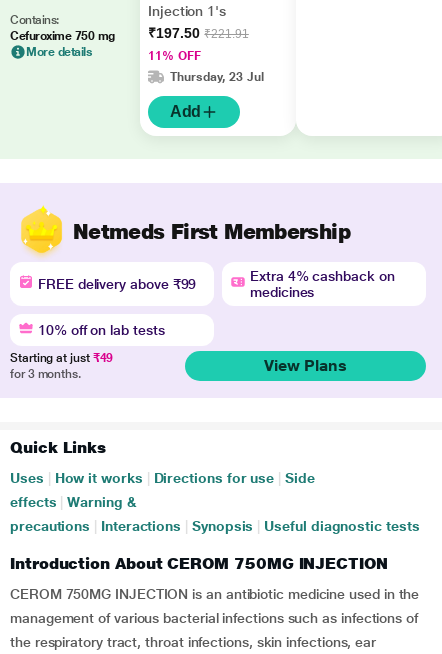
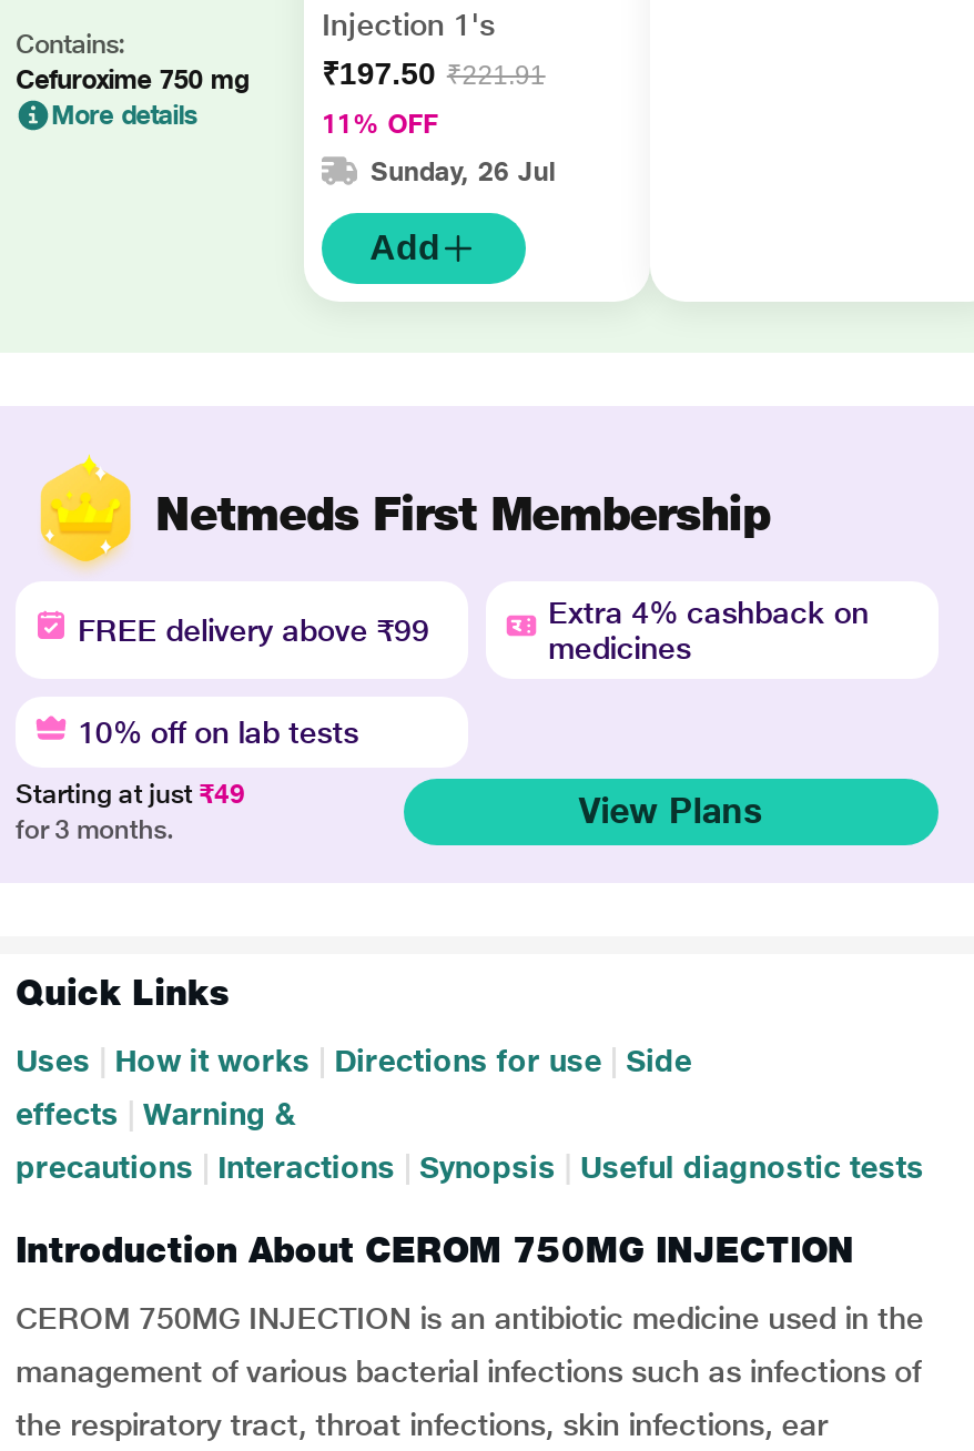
- Thursday, 23 Jul
+ Sunday, 26 Jul
